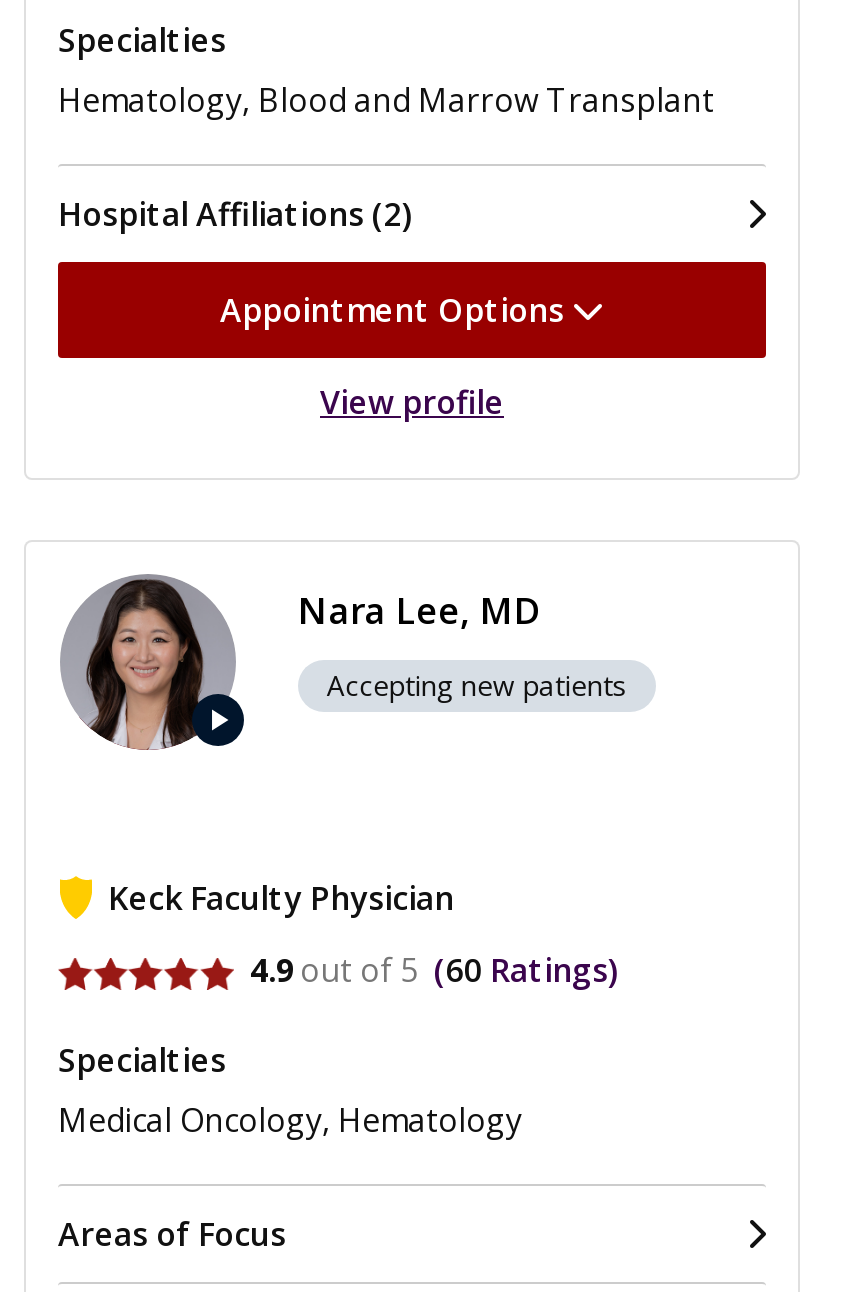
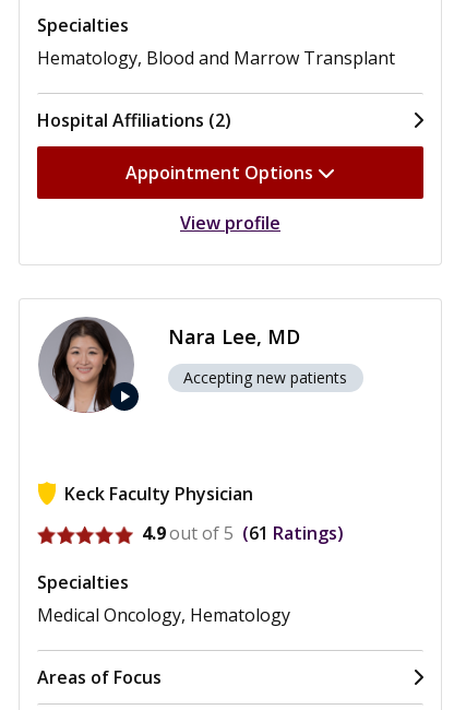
- 60 Ratings
+ 61 Ratings
